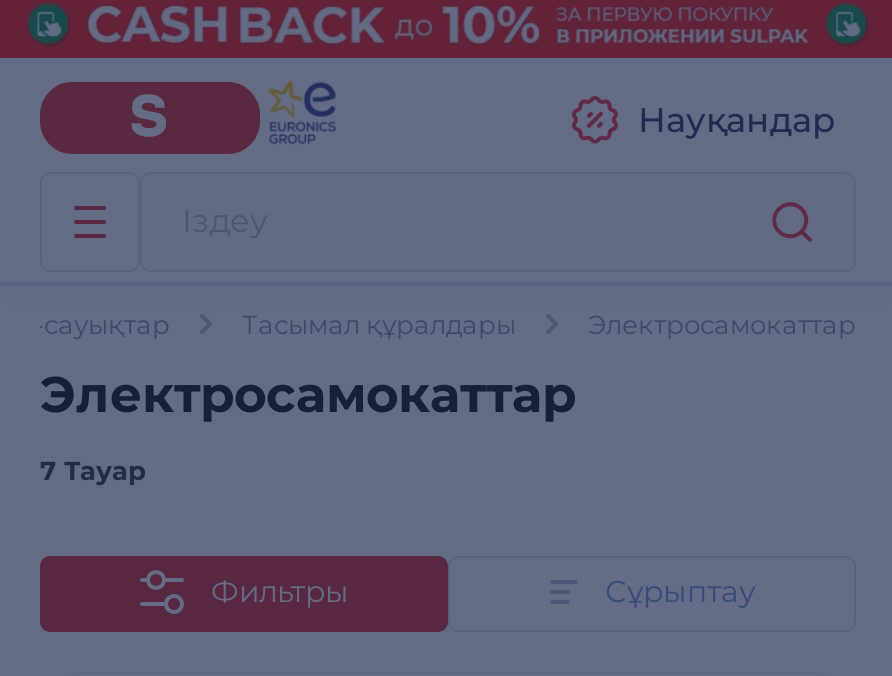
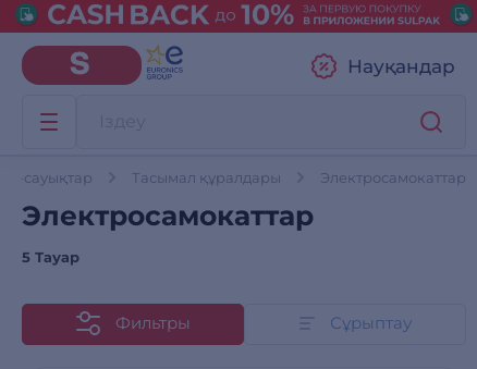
- 7 Тауар
+ 5 Тауар
